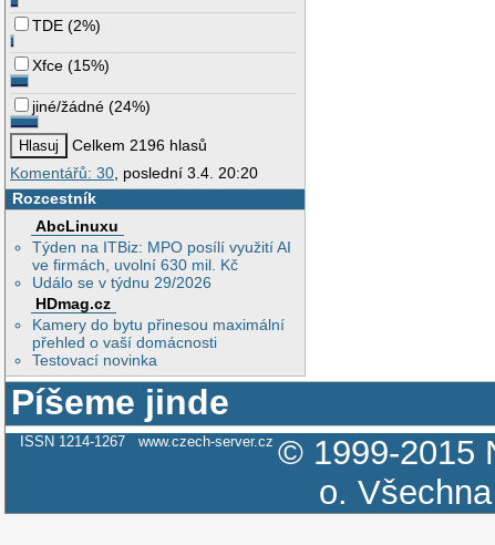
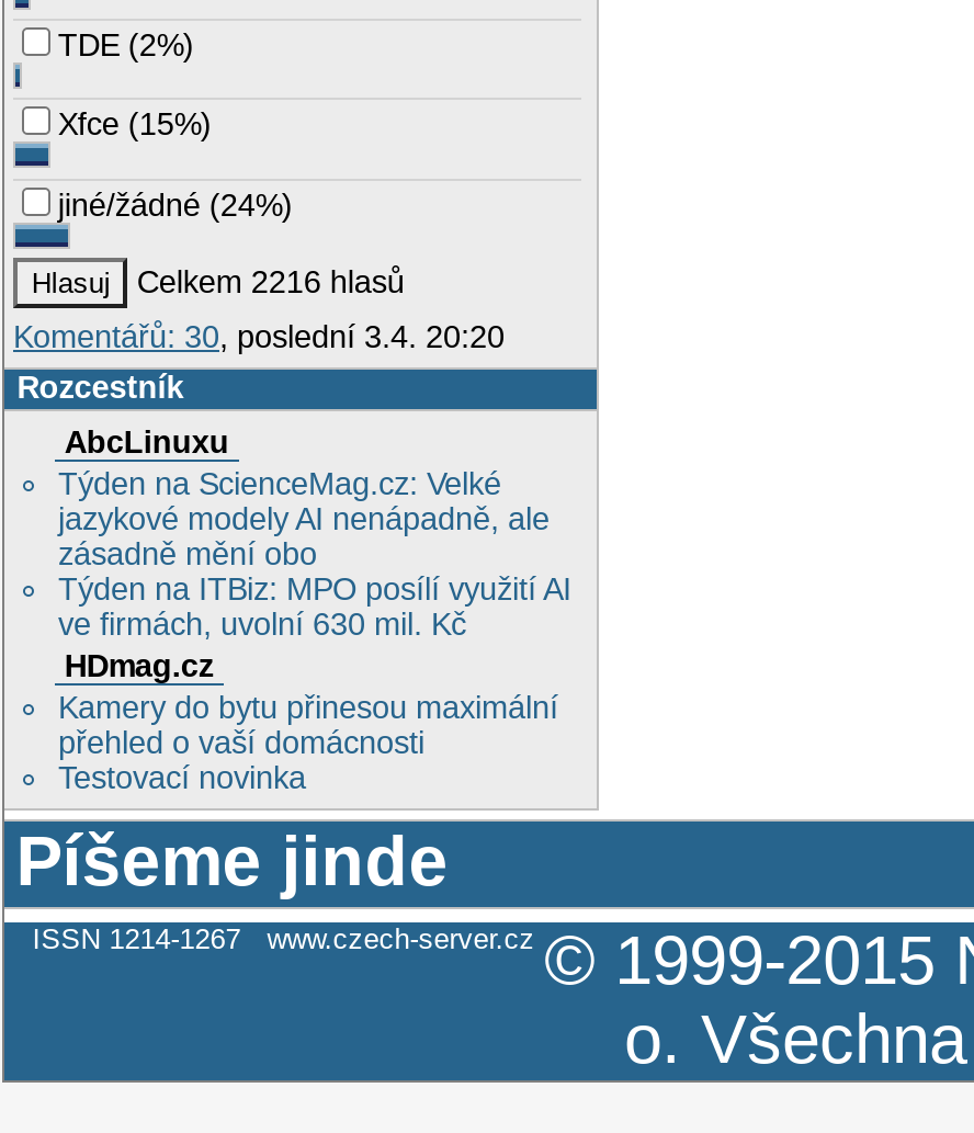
- Celkem 2196 hlasů
+ Celkem 2216 hlasů

+ Týden na ScienceMag.cz: Velké
+ jazykové modely AI nenápadně, ale
+ zásadně mění obo

moved down: Týden na ITBiz: MPO posílí využití AI | ve firmách, uvolní 630 mil. Kč

- Událo se v týdnu 29/2026
